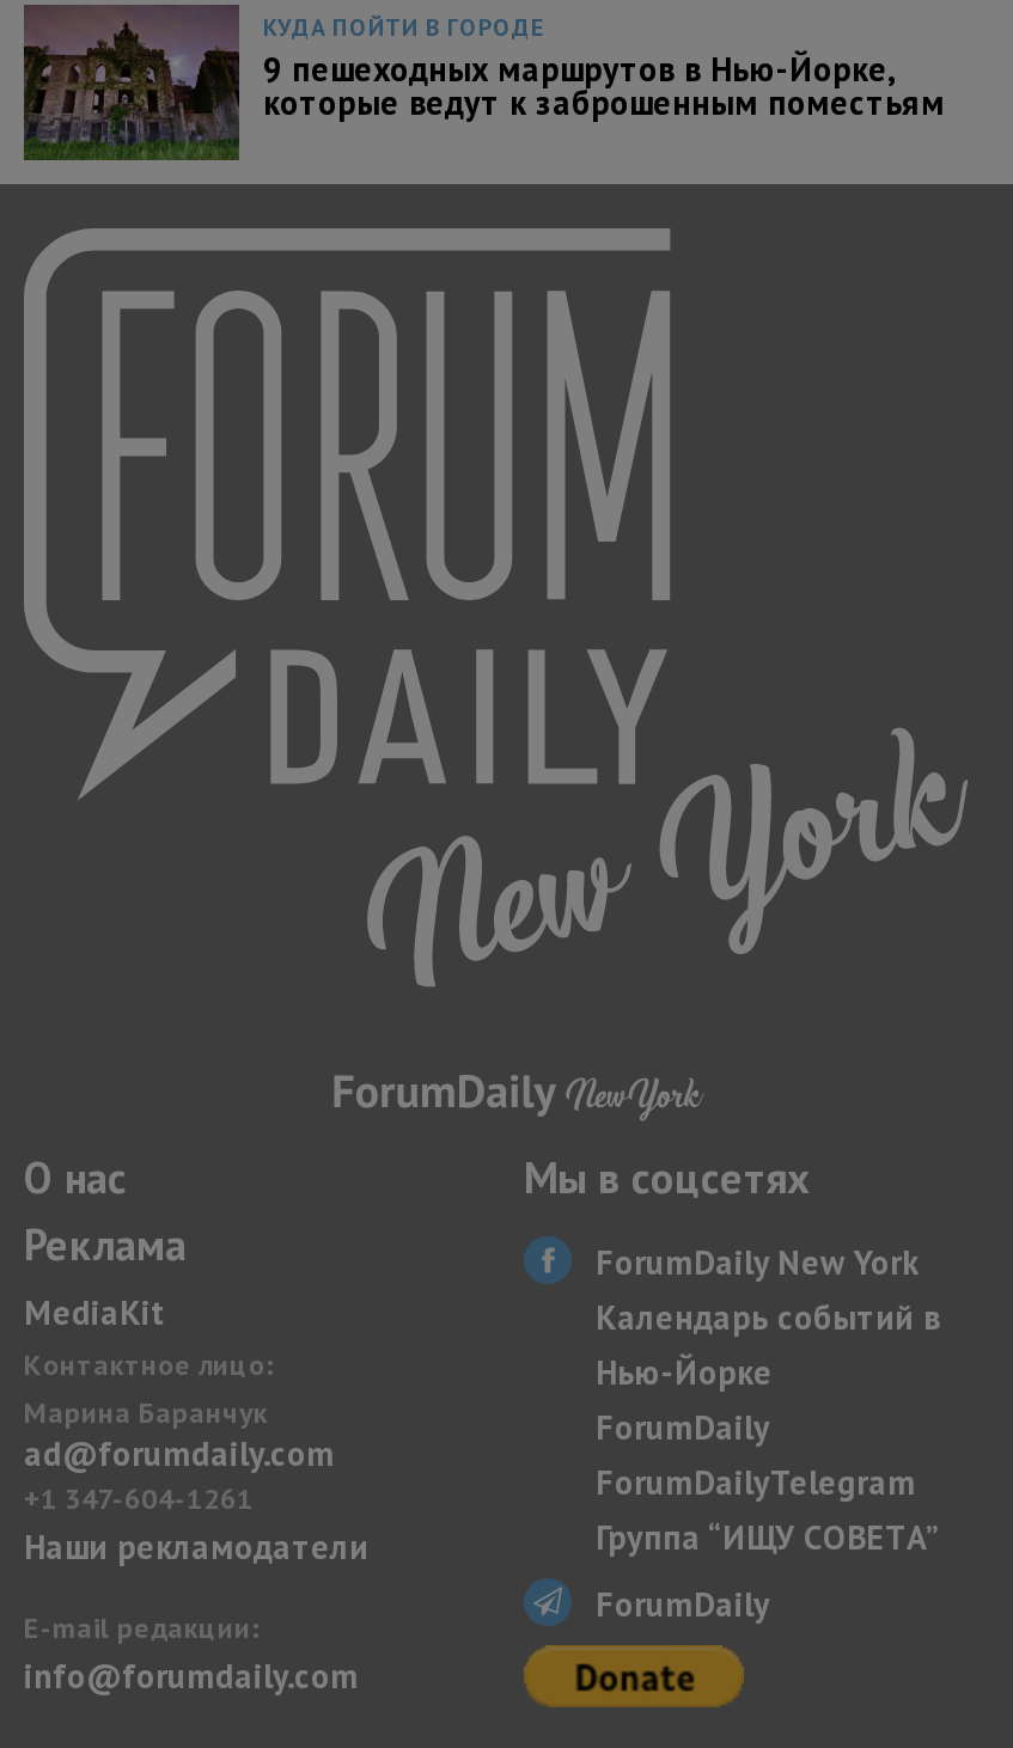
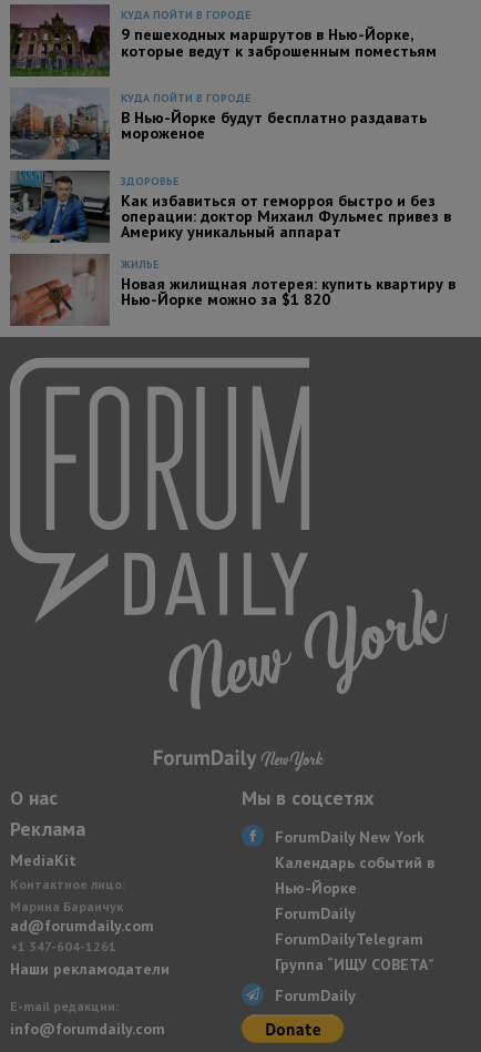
+ [image]
+ ЗДОРОВЬЕ
+ Как избавиться от геморроя быстро и без
+ операции: доктор Михаил Фульмес привез в
+ Америку уникальный аппарат

+ [image]
+ КУДА ПОЙТИ В ГОРОДЕ
+ В Нью-Йорке будут бесплатно раздавать
+ мороженое

+ [image]
+ ЖИЛЬЕ
+ Новая жилищная лотерея: купить квартиру в
+ Нью-Йорке можно за $1 820
